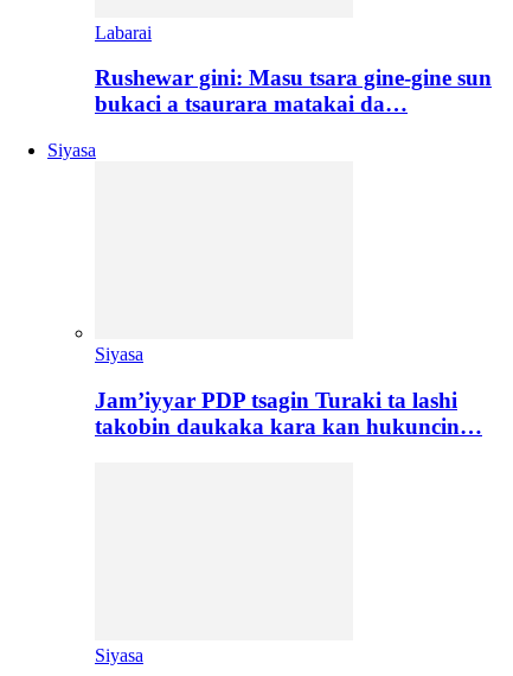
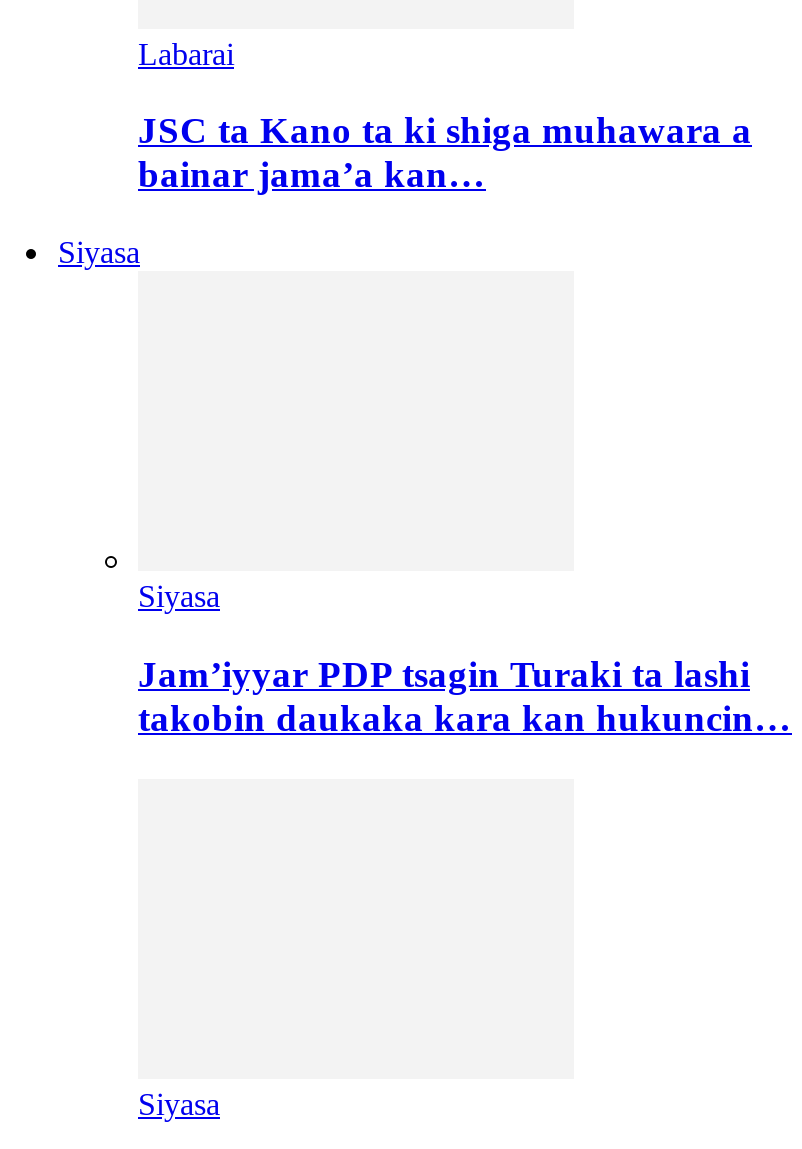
- Rushewar gini: Masu tsara gine-gine sun
- bukaci a tsaurara matakai da…
+ JSC ta Kano ta ki shiga muhawara a
+ bainar jama’a kan…
